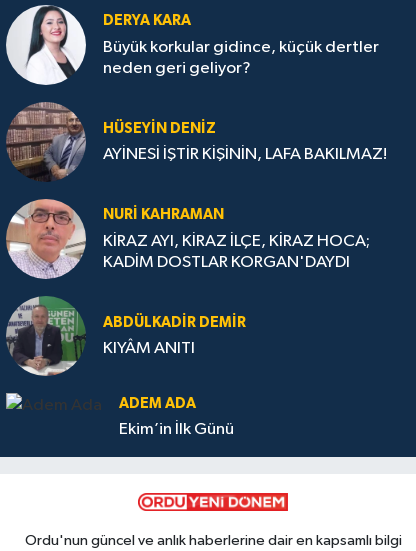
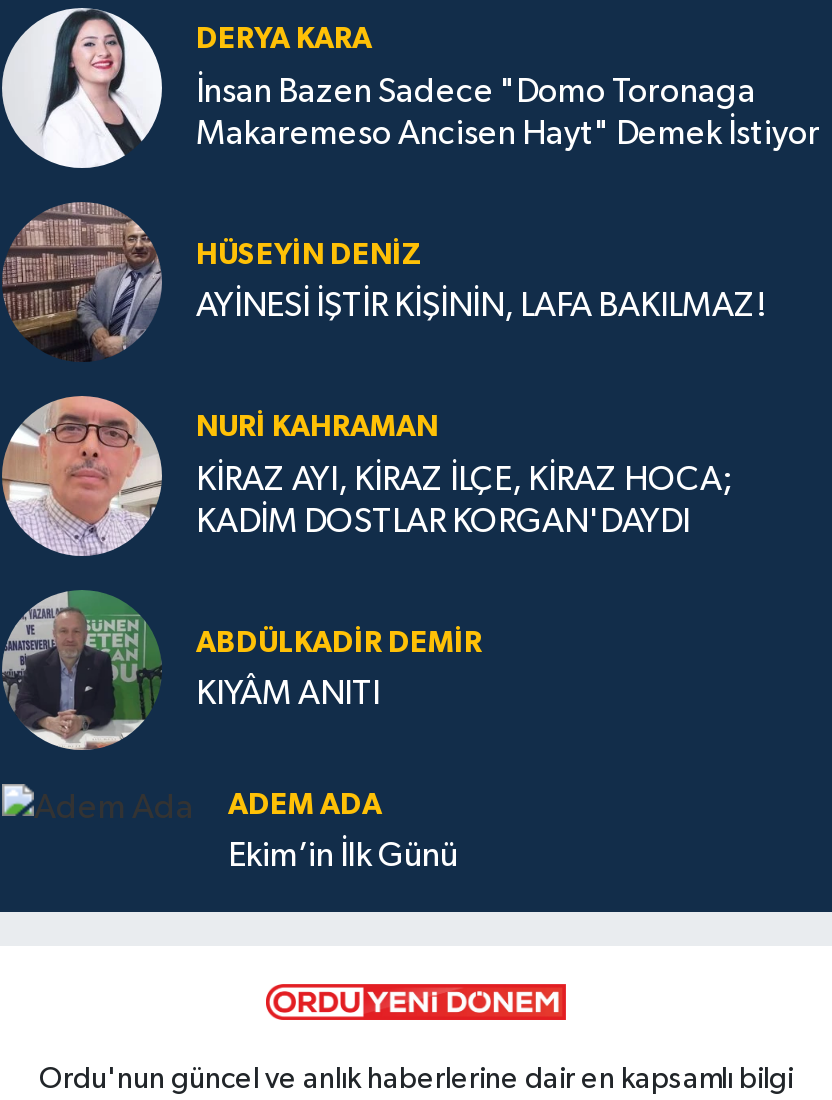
- Büyük korkular gidince, küçük dertler
- neden geri geliyor?
+ İnsan Bazen Sadece "Domo Toronaga
+ Makaremeso Ancisen Hayt" Demek İstiyor
